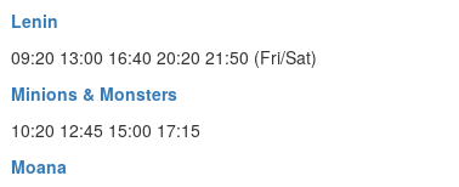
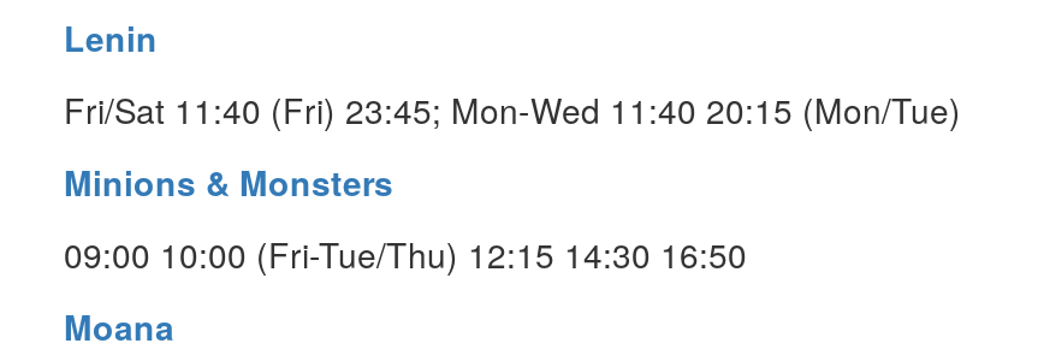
- 09:20 13:00 16:40 20:20 21:50 (Fri/Sat)
+ Fri/Sat 11:40 (Fri) 23:45; Mon-Wed 11:40 20:15 (Mon/Tue)

- 10:20 12:45 15:00 17:15
+ 09:00 10:00 (Fri-Tue/Thu) 12:15 14:30 16:50
